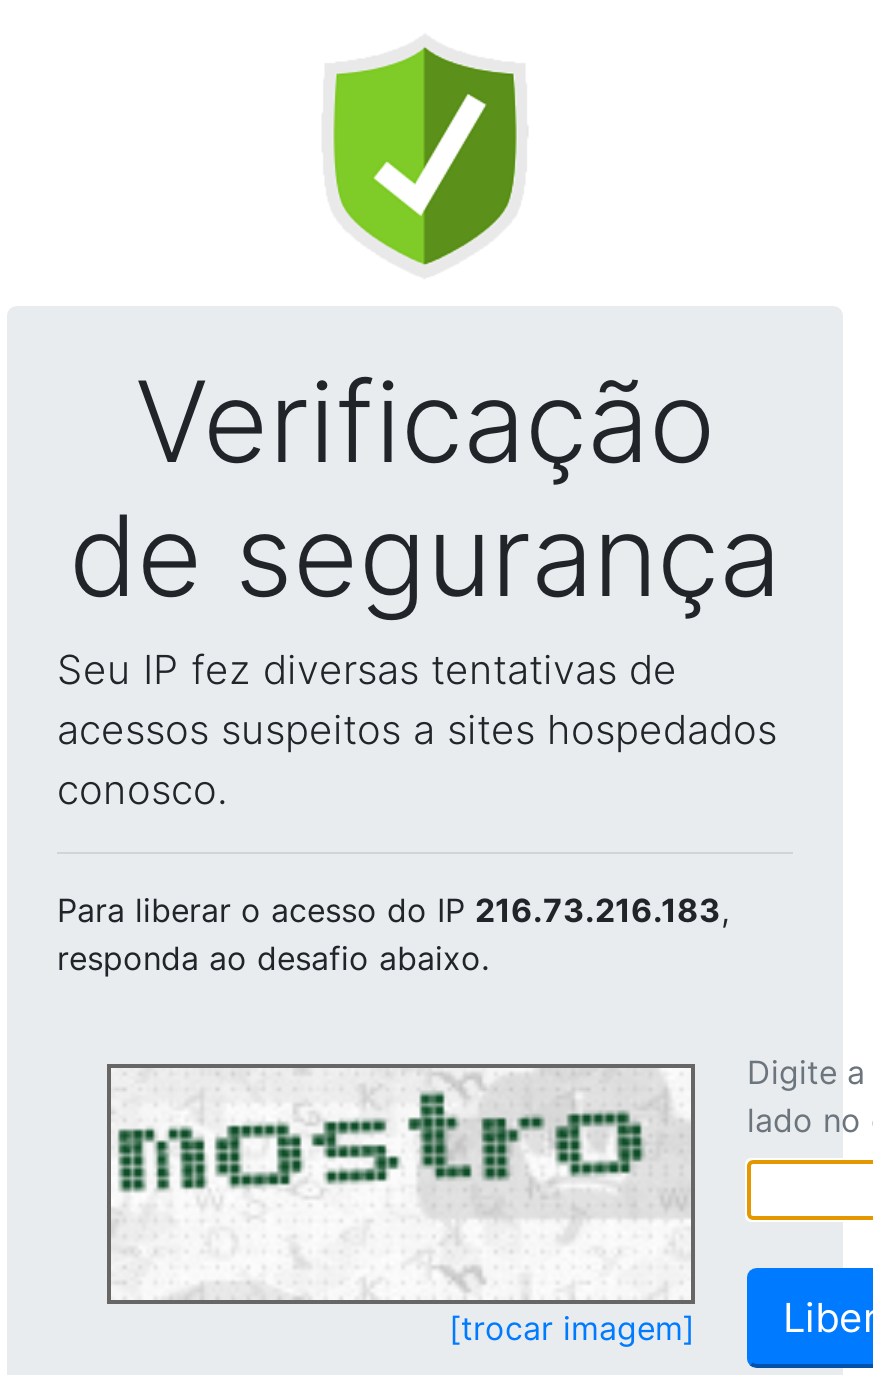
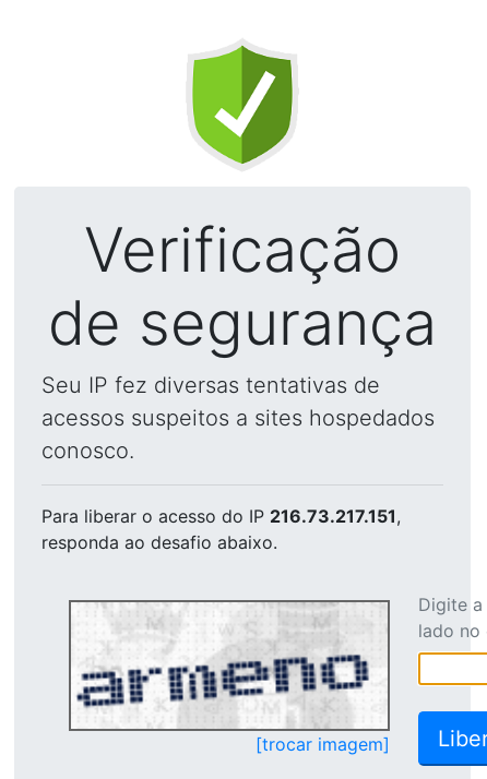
- Para liberar o acesso do IP 216.73.216.183,
+ Para liberar o acesso do IP 216.73.217.151,

- [image]
+ [image]
